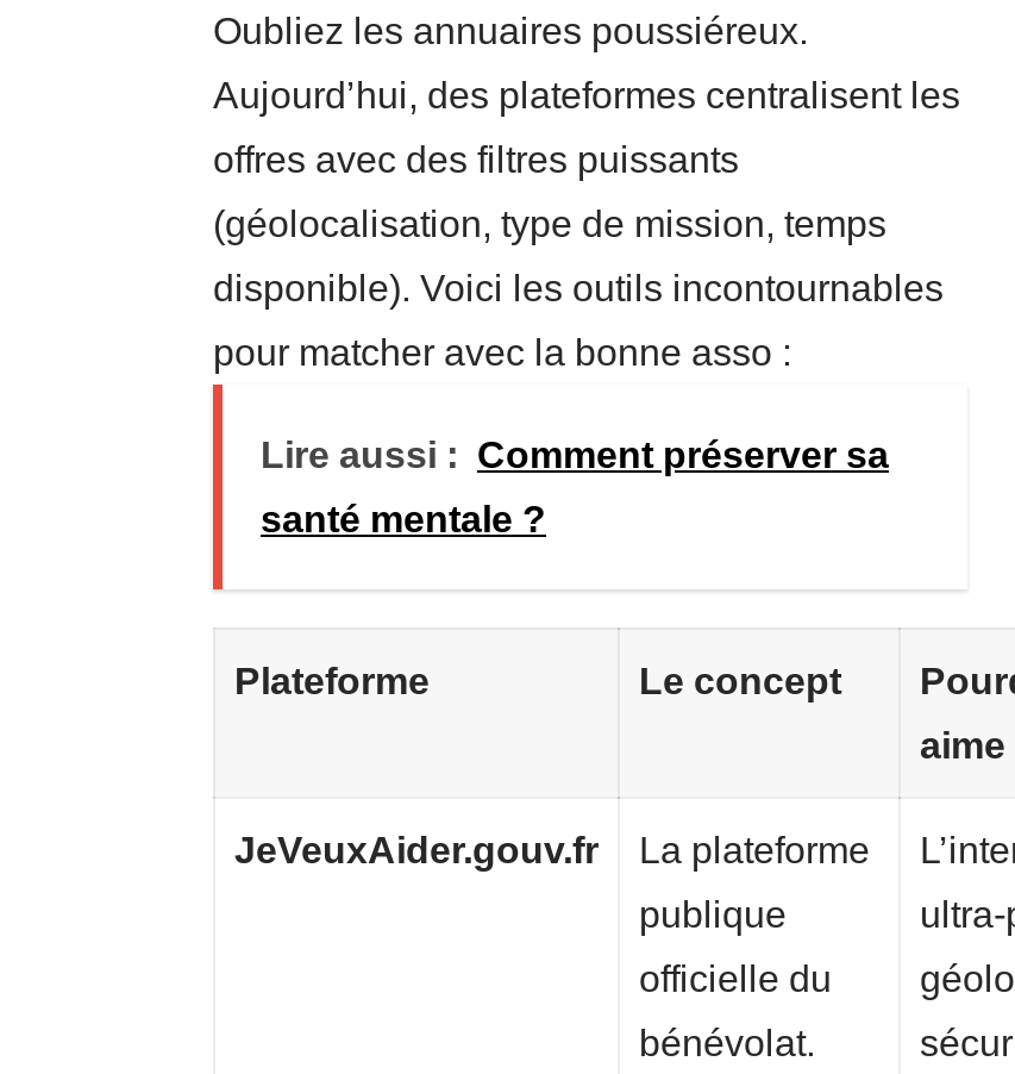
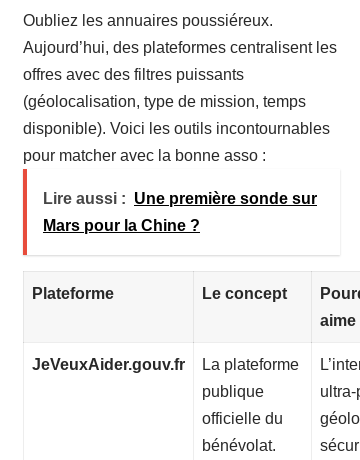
- Lire aussi : Comment préserver sa
+ Lire aussi : Une première sonde sur

- santé mentale ?
+ Mars pour la Chine ?
